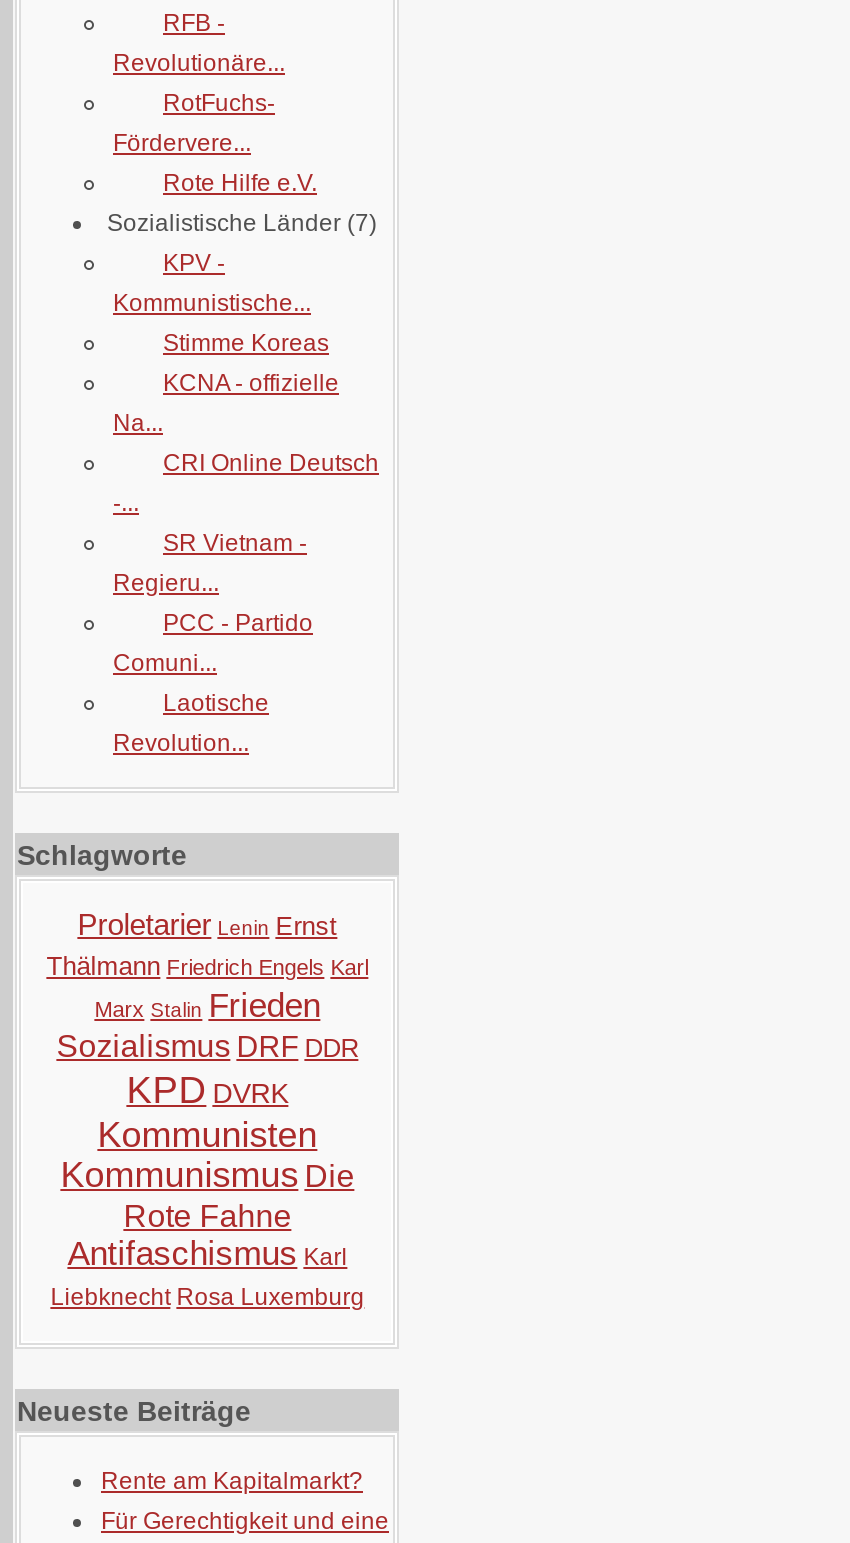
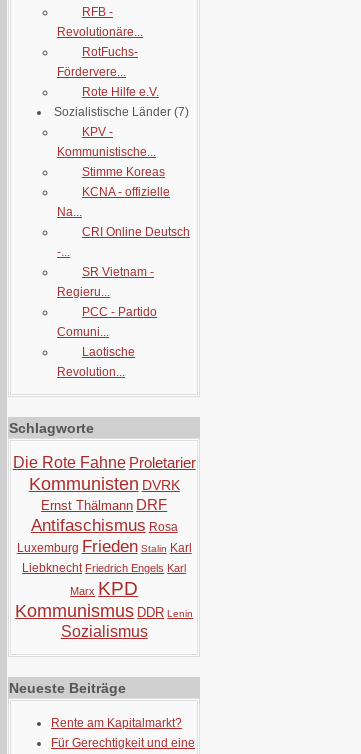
- Proletarier Lenin Ernst
- Thälmann Friedrich Engels Karl
- Marx Stalin Frieden
- Sozialismus DRF DDR
- KPD DVRK
- Kommunisten
- Kommunismus Die
- Rote Fahne
- Antifaschismus Karl
- Liebknecht Rosa Luxemburg
+ Die Rote Fahne Proletarier
+ Kommunisten DVRK
+ Ernst Thälmann DRF
+ Antifaschismus Rosa
+ Luxemburg Frieden Stalin Karl
+ Liebknecht Friedrich Engels Karl
+ Marx KPD
+ Kommunismus DDR Lenin
+ Sozialismus
